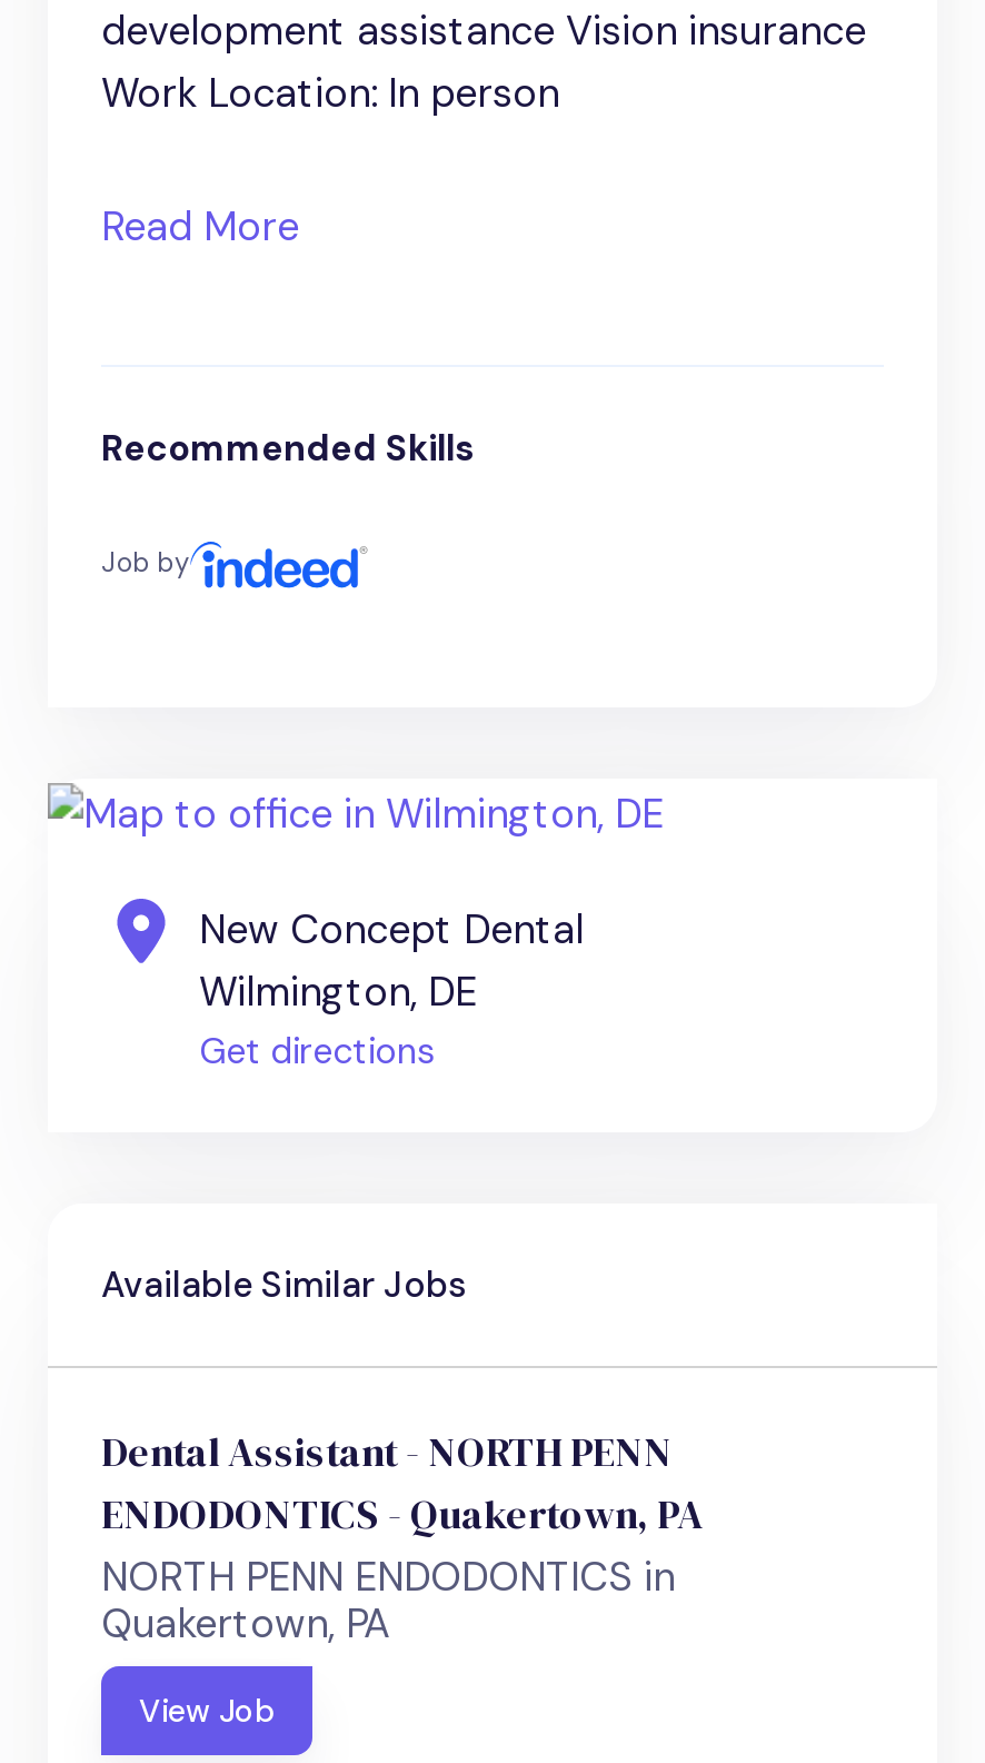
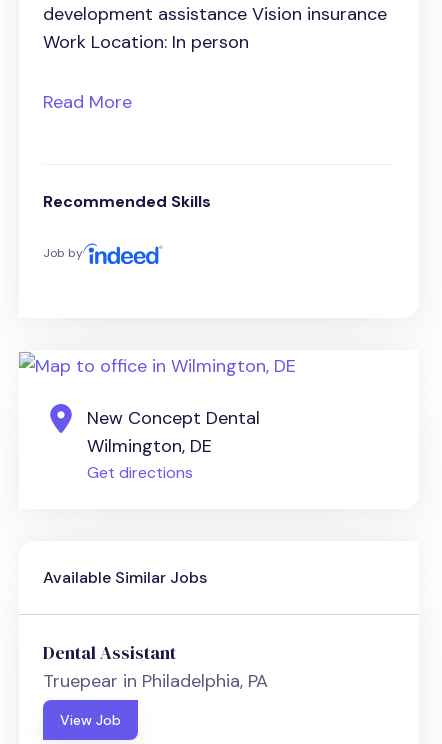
- Dental Assistant - NORTH PENN
- ENDODONTICS - Quakertown, PA
- NORTH PENN ENDODONTICS in
- Quakertown, PA
+ Dental Assistant
+ Truepear in Philadelphia, PA
